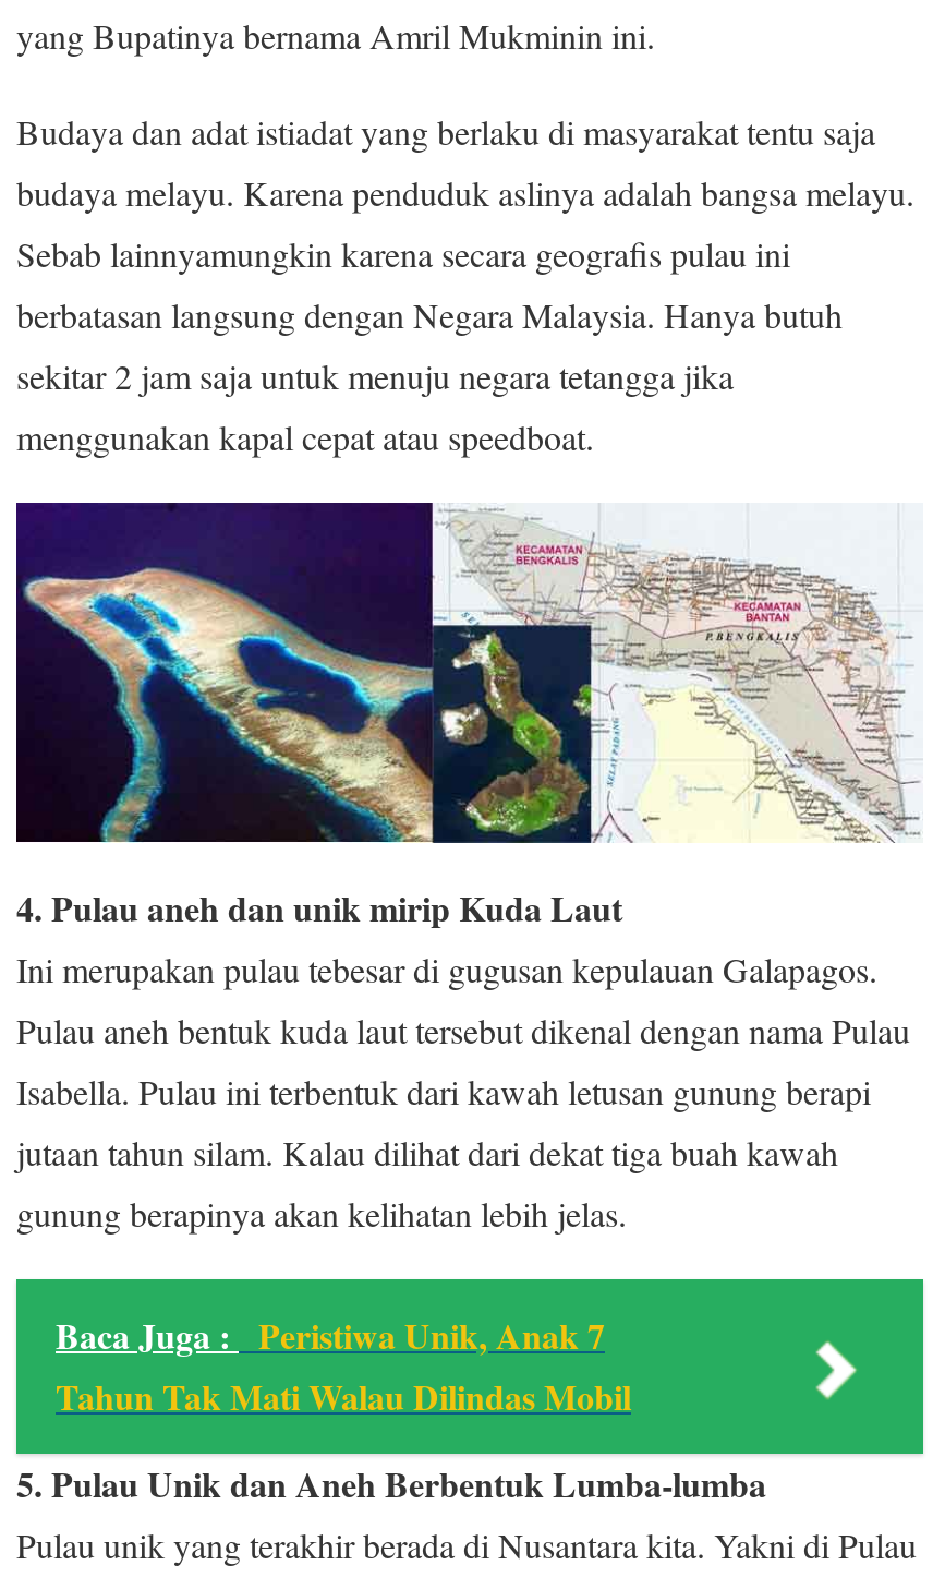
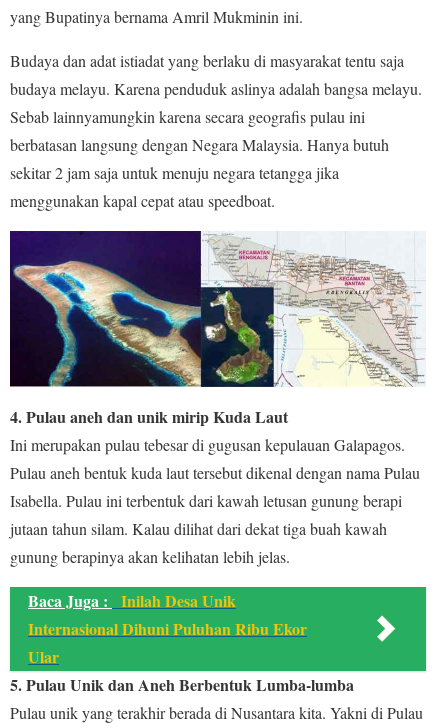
- Baca Juga : Peristiwa Unik, Anak 7
- Tahun Tak Mati Walau Dilindas Mobil
+ Baca Juga : Inilah Desa Unik
+ Internasional Dihuni Puluhan Ribu Ekor
+ Ular
